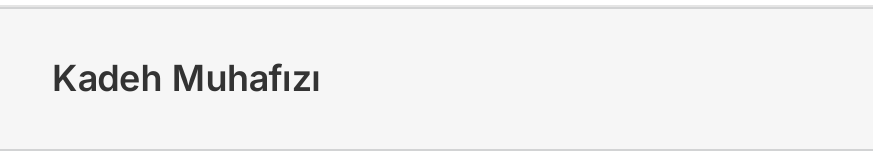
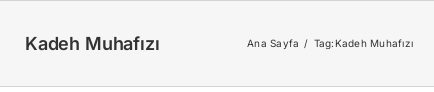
+ Ana Sayfa
+ Tag: Kadeh Muhafızı
